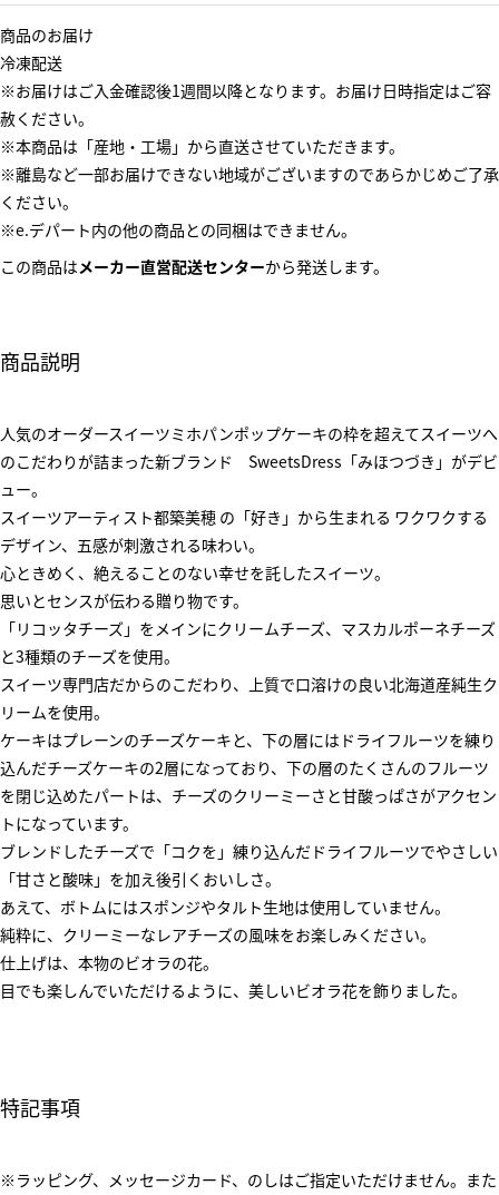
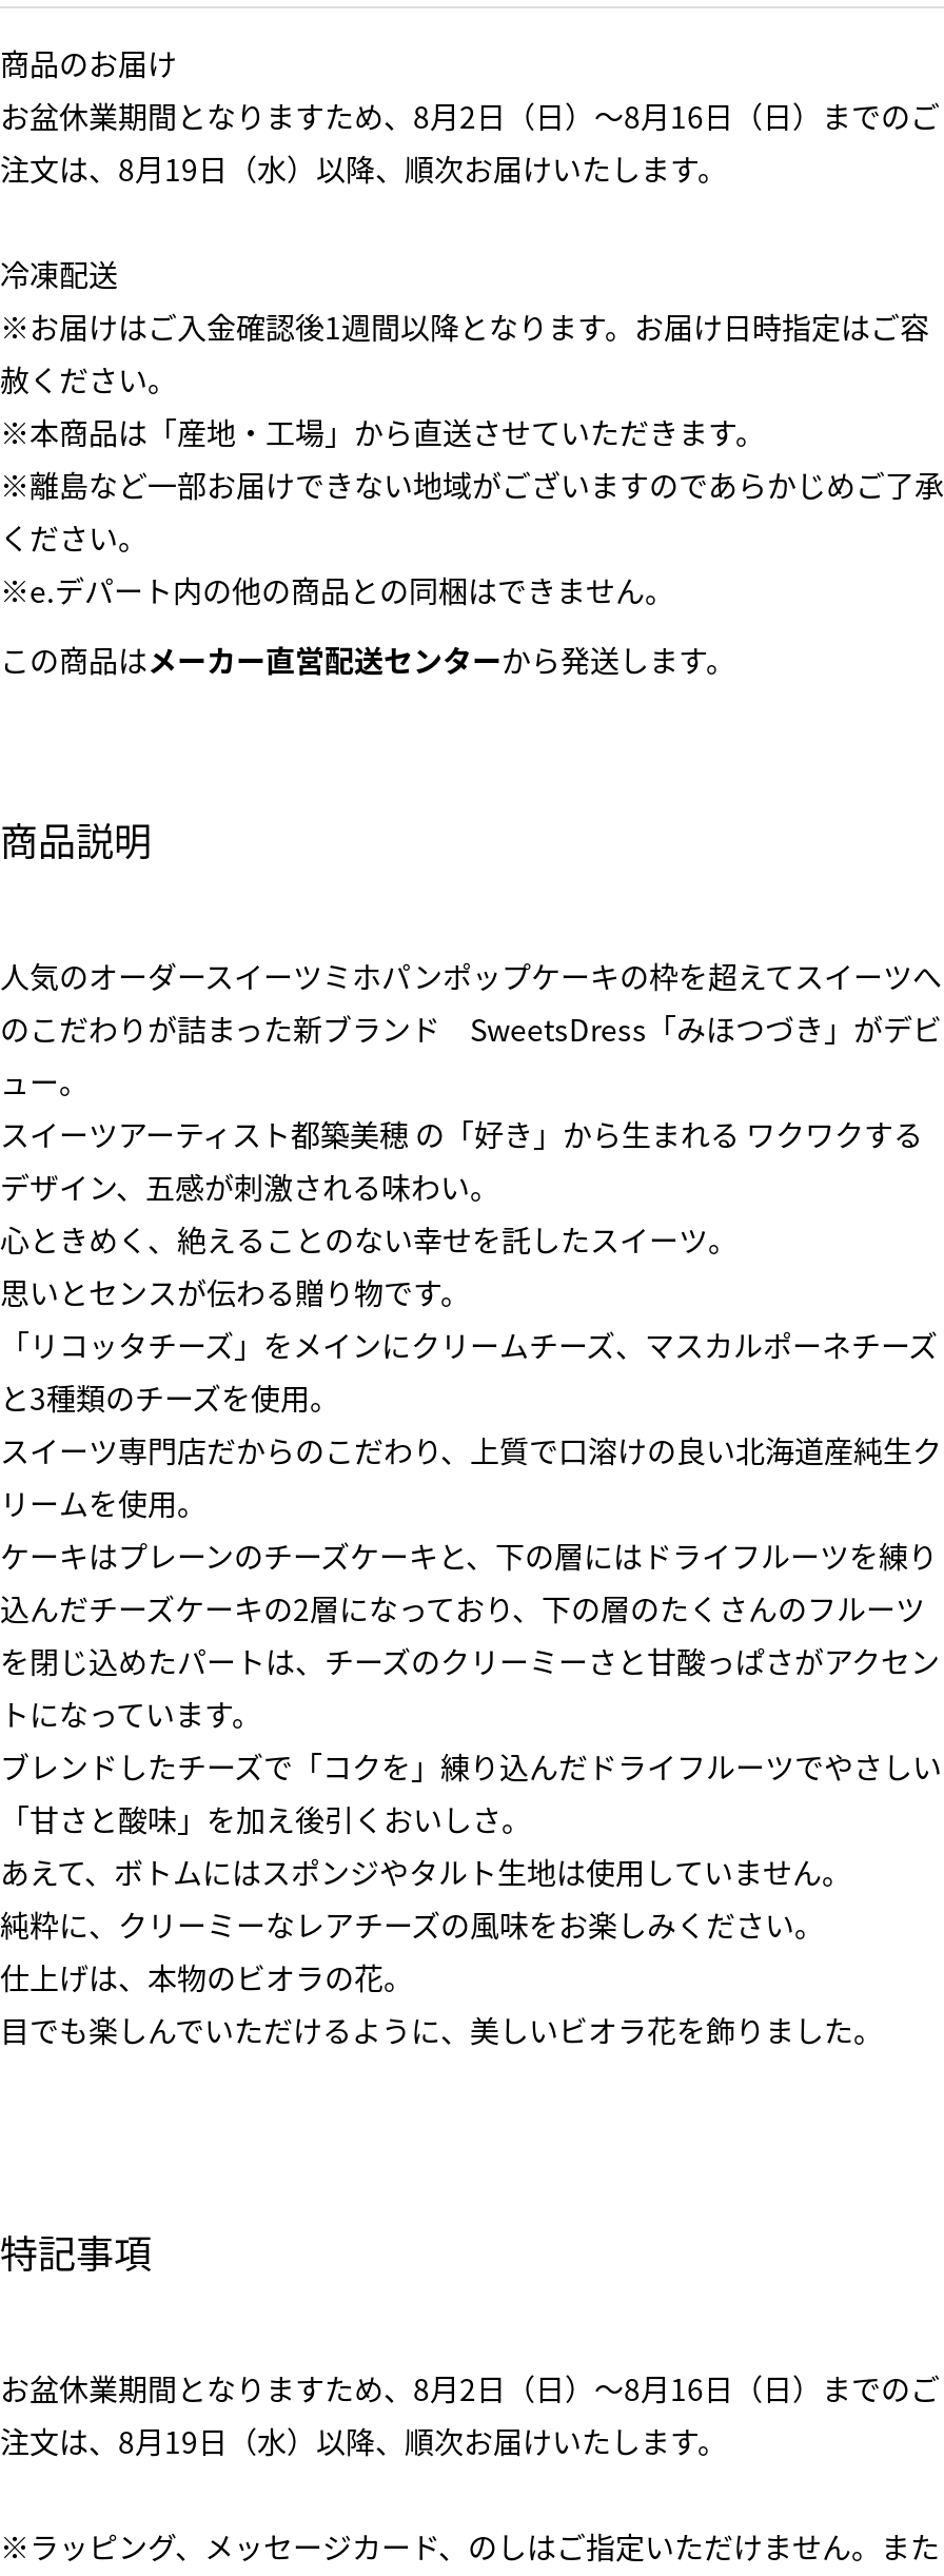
+ お盆休業期間となりますため、8月2日（日）～8月16日（日）までのご
+ 注文は、8月19日（水）以降、順次お届けいたします。

+ お盆休業期間となりますため、8月2日（日）～8月16日（日）までのご
+ 注文は、8月19日（水）以降、順次お届けいたします。
